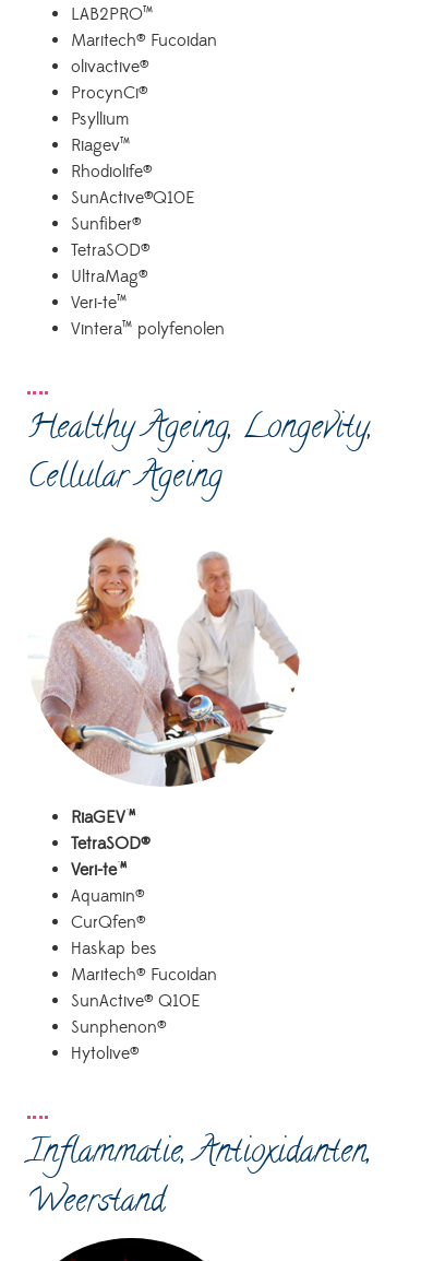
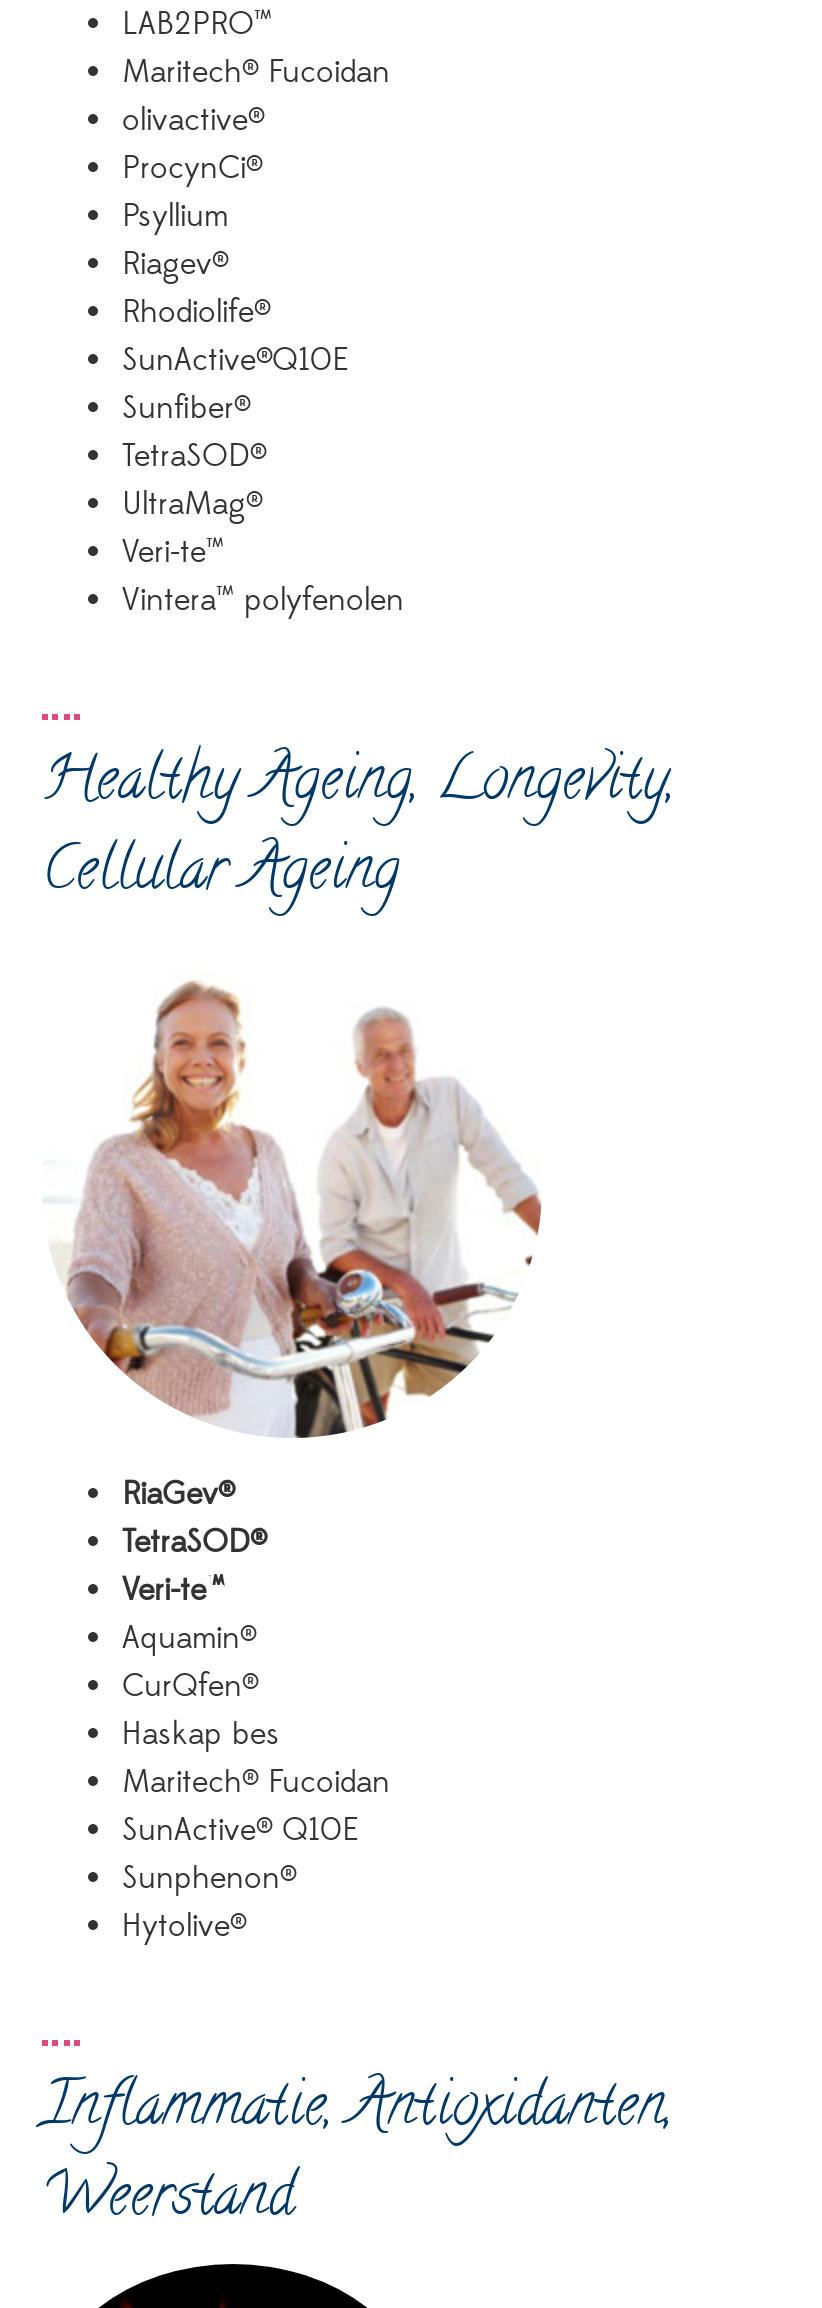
- Riagev™
+ Riagev®

- RiaGEV™
+ RiaGev®
